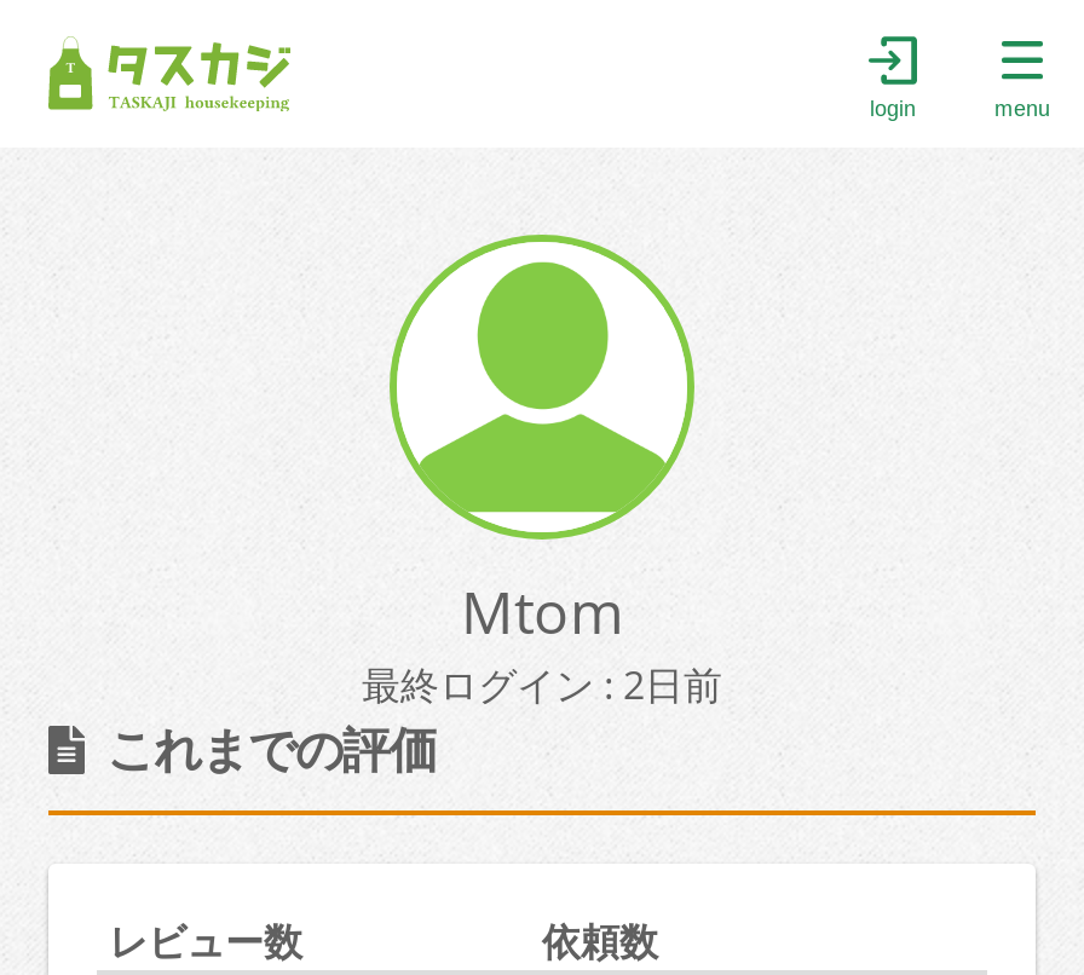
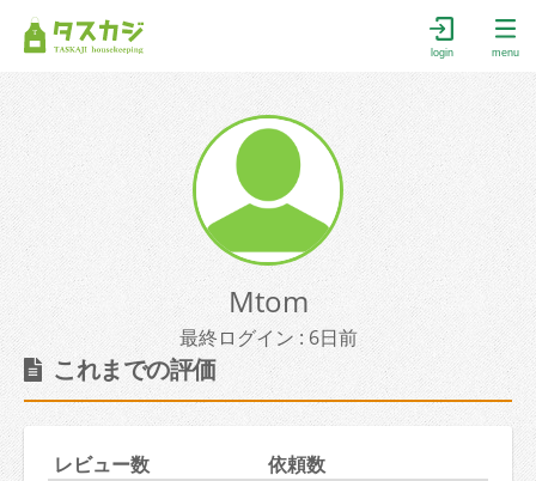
- 最終ログイン : 2日前
+ 最終ログイン : 6日前
